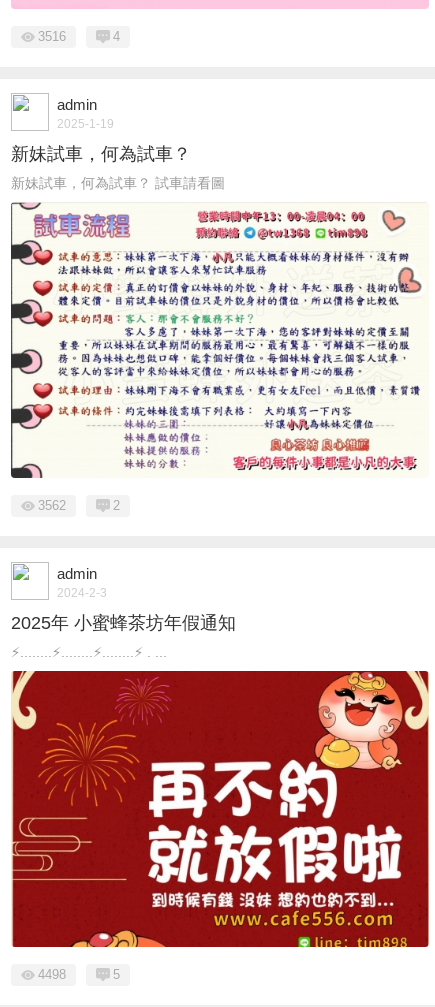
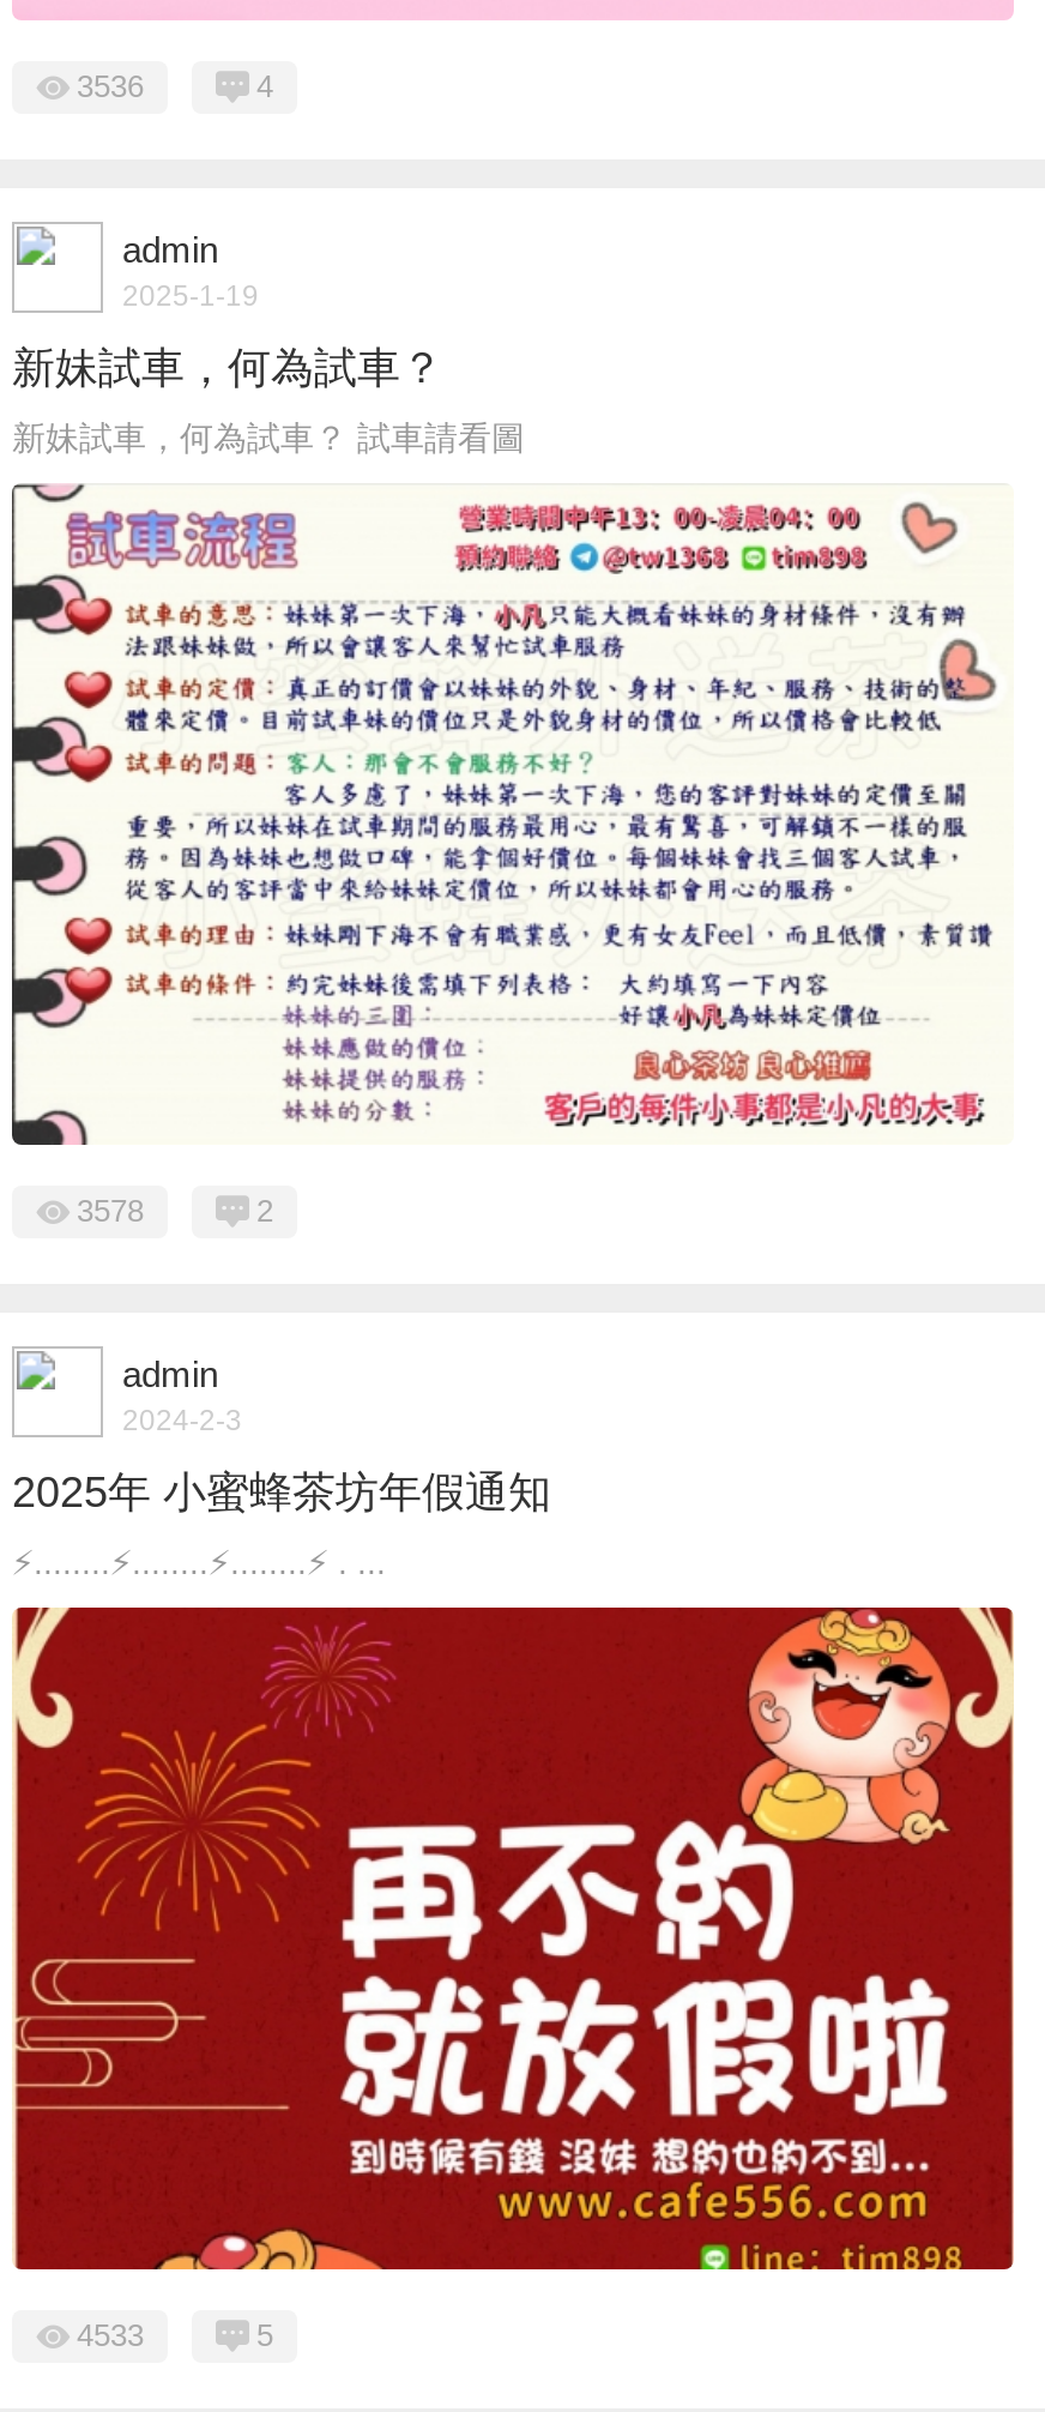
- 3516
+ 3536

- 3562
+ 3578

- 4498
+ 4533
